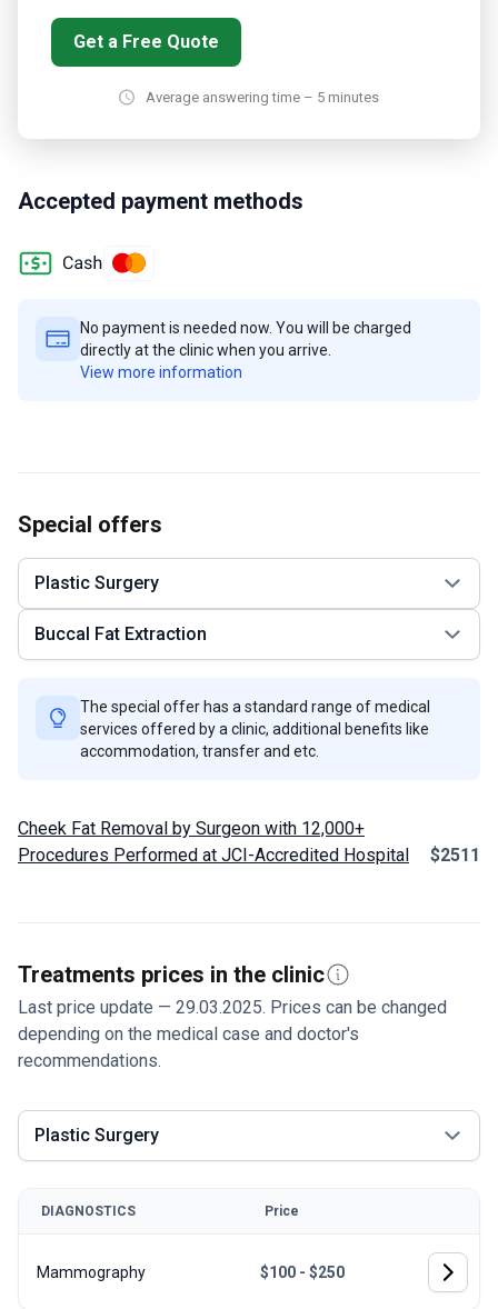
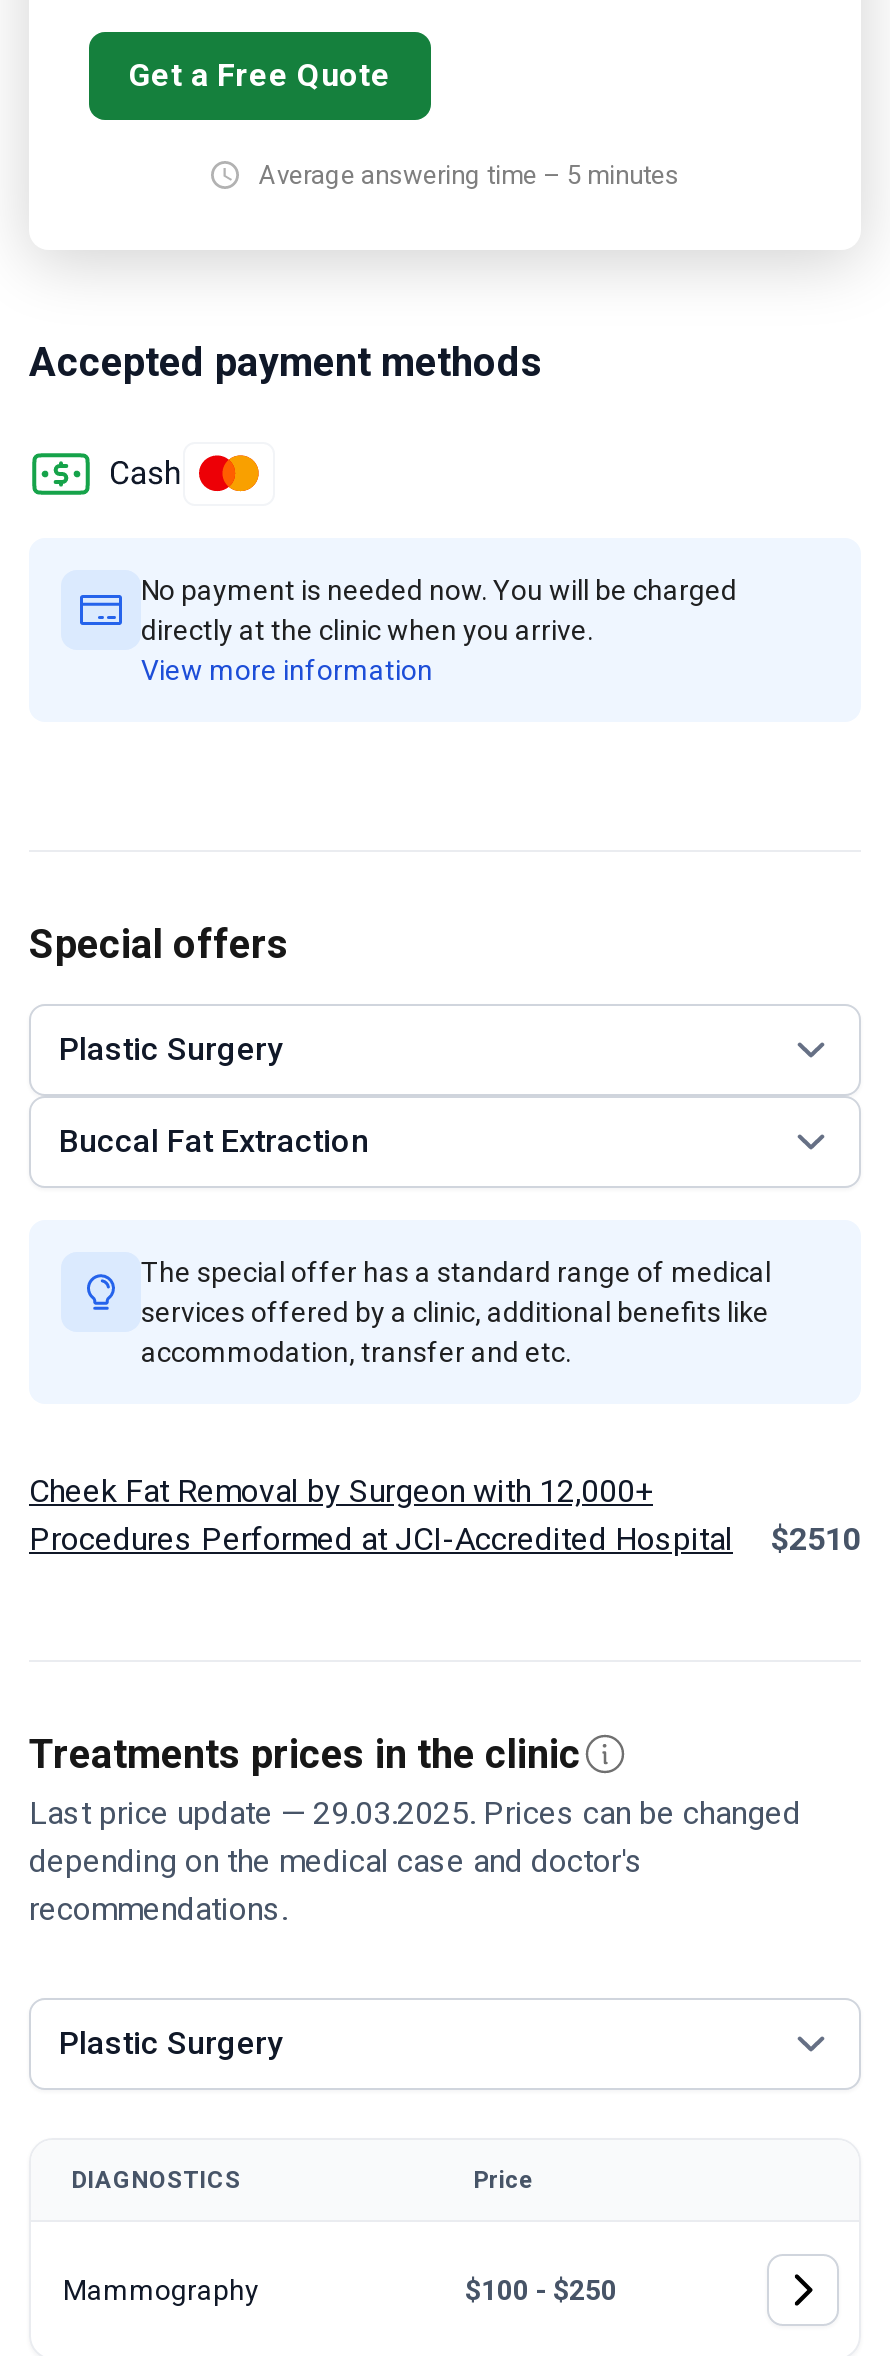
- Procedures Performed at JCI-Accredited Hospital $2511
+ Procedures Performed at JCI-Accredited Hospital $2510
